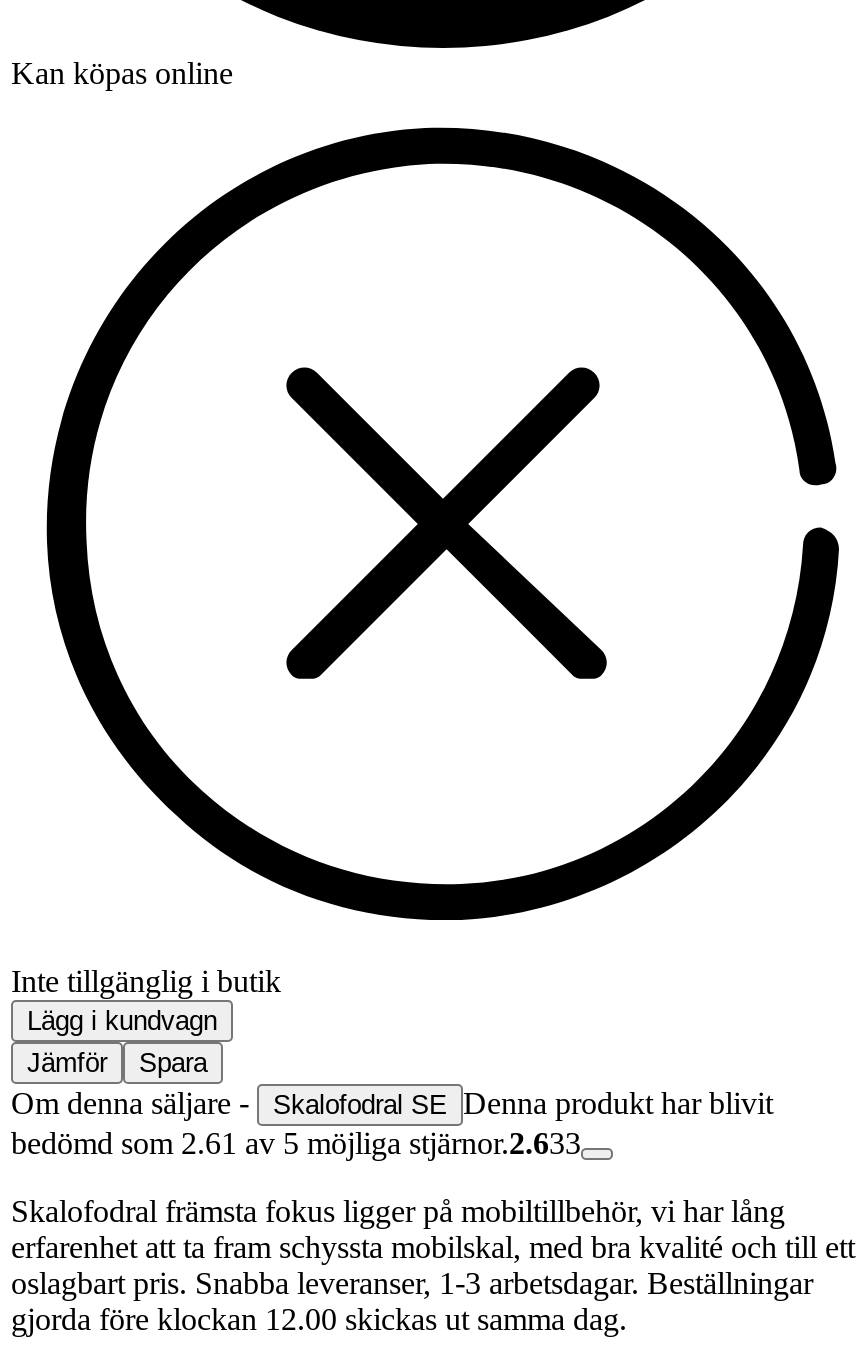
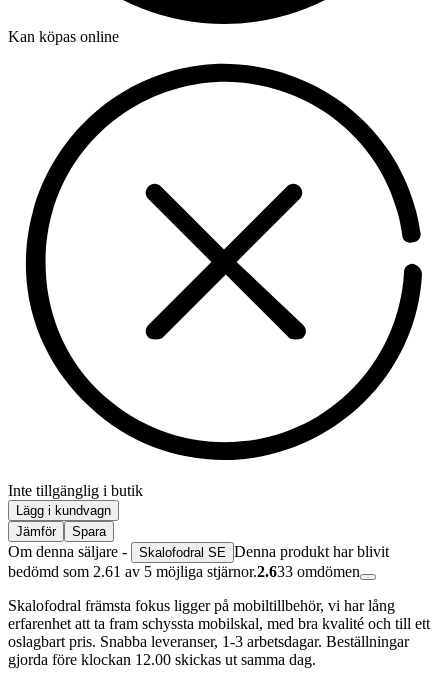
- bedömd som 2.61 av 5 möjliga stjärnor.2.633
+ bedömd som 2.61 av 5 möjliga stjärnor.2.633 omdömen
